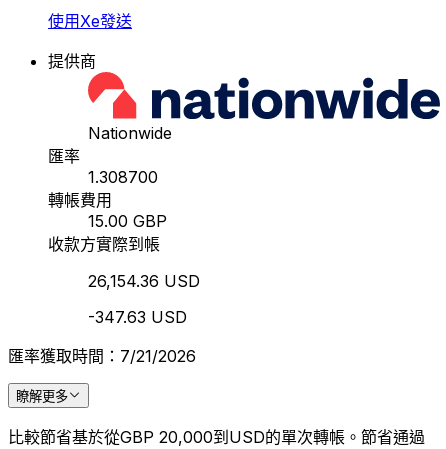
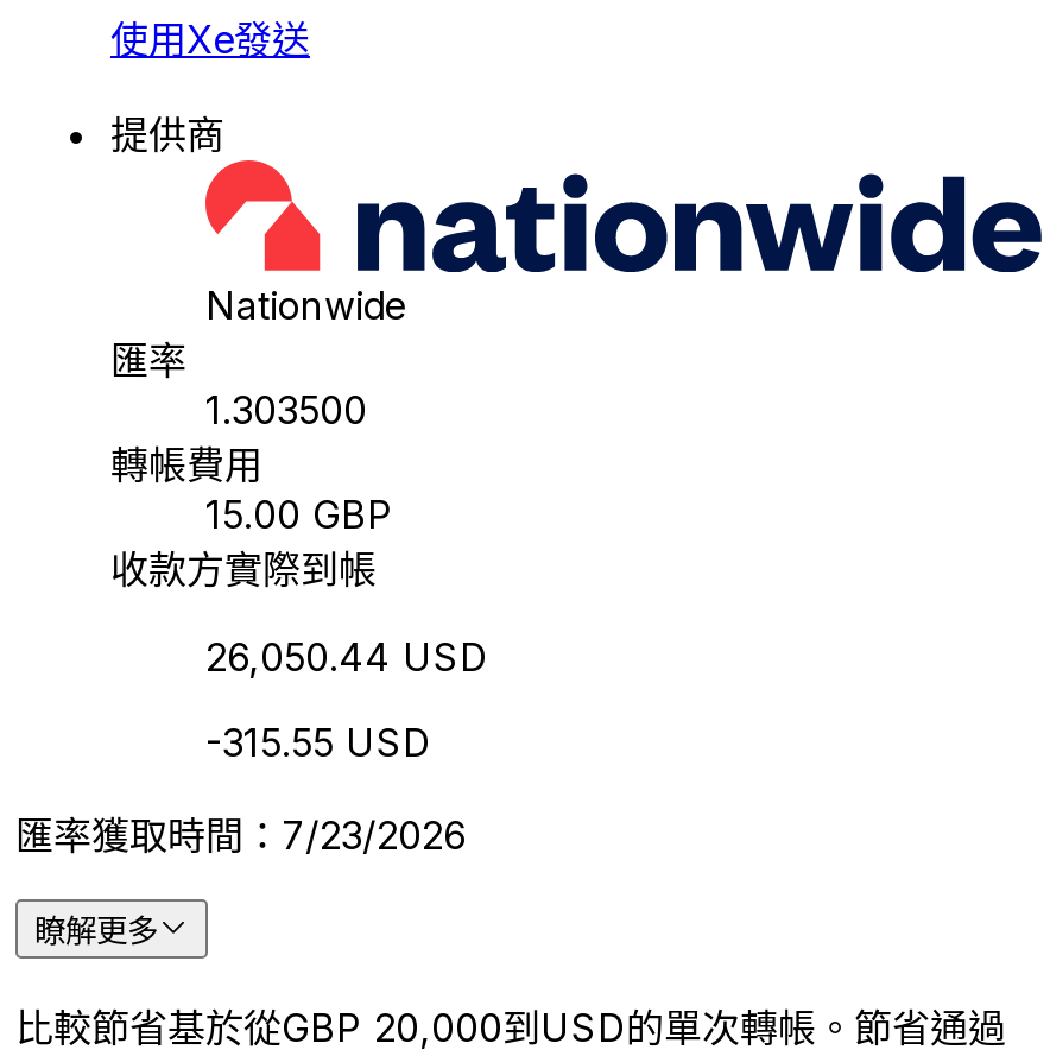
- 1.308700
+ 1.303500

- 26,154.36 USD
+ 26,050.44 USD

- -347.63 USD
+ -315.55 USD

- 匯率獲取時間：7/21/2026
+ 匯率獲取時間：7/23/2026
